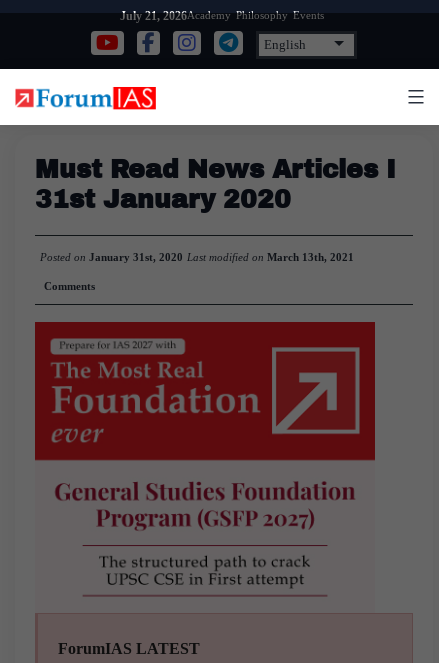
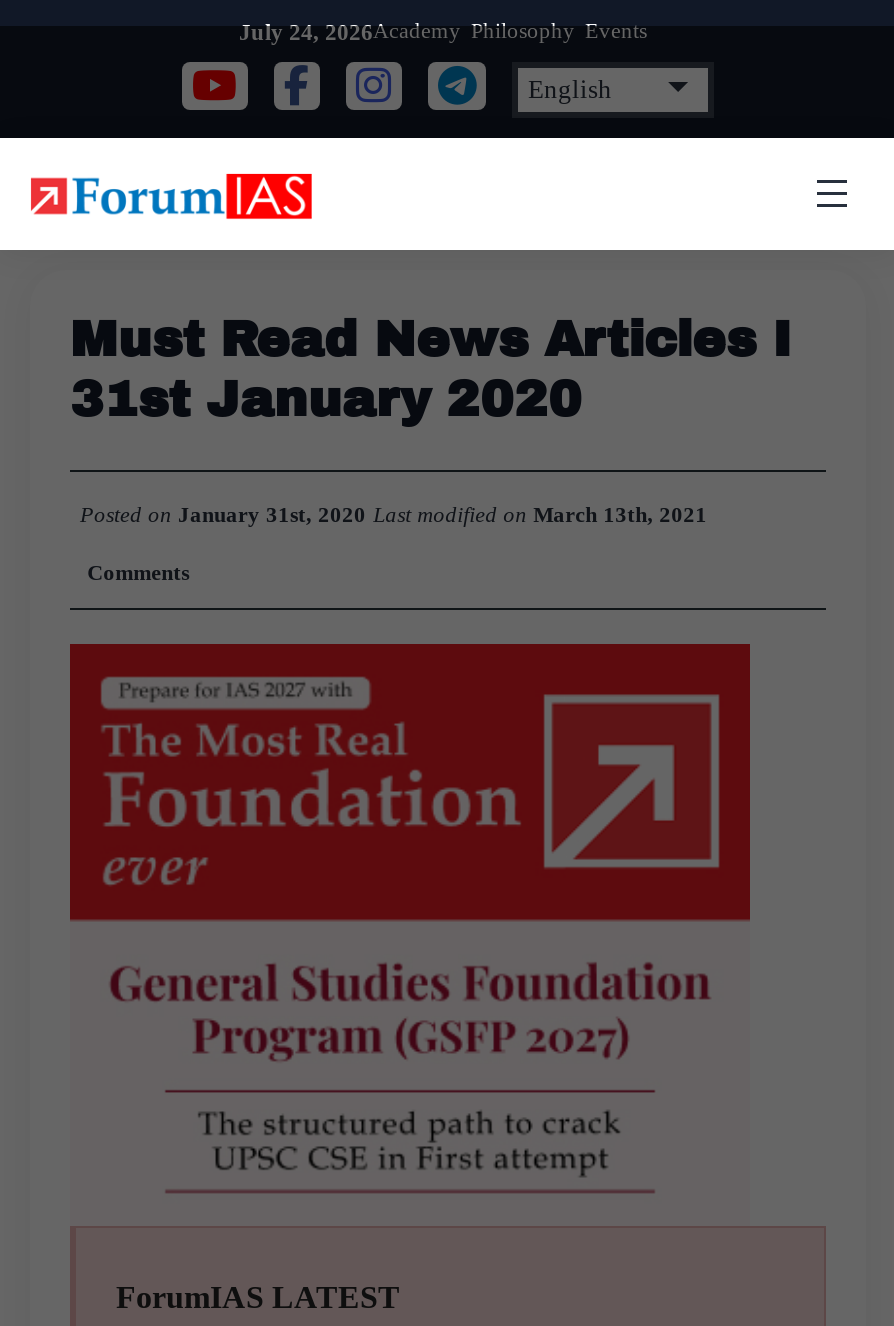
- July 21, 2026Academy Philosophy Events
+ July 24, 2026Academy Philosophy Events
